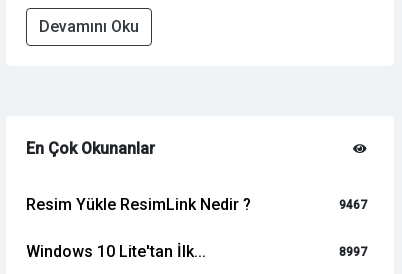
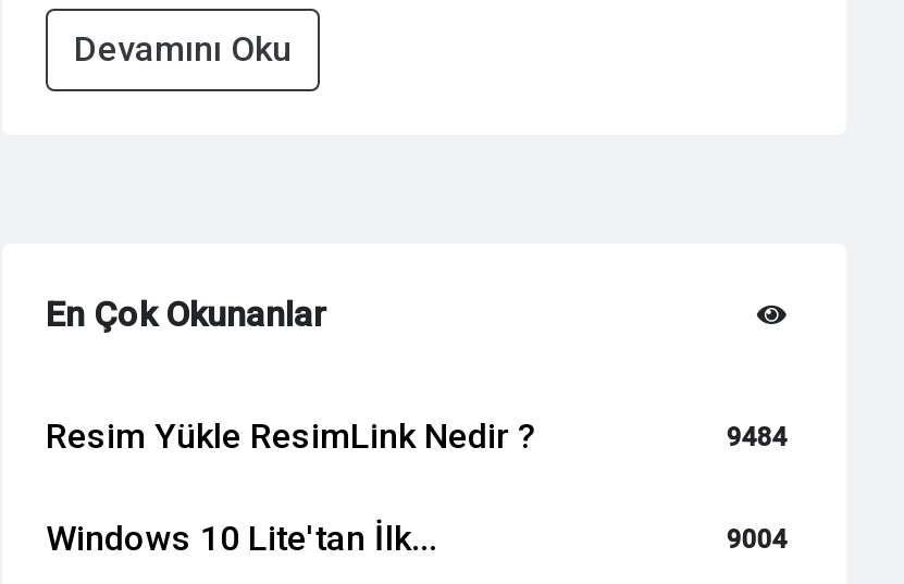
- 9467
+ 9484

- 8997
+ 9004
